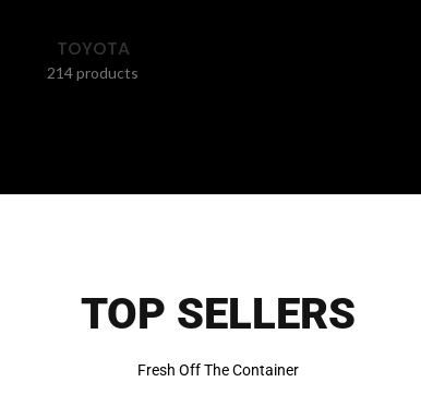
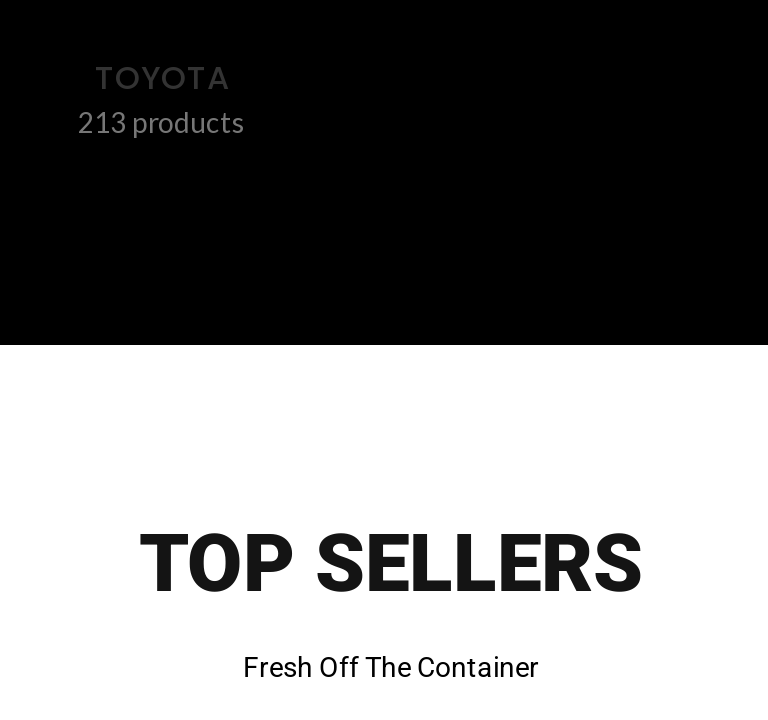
- 214 products
+ 213 products
